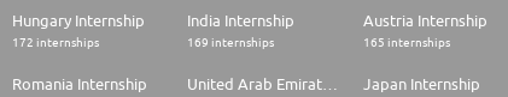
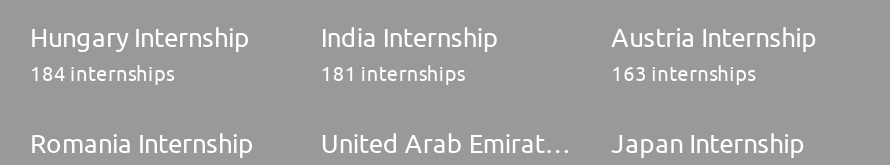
- 172 internships
+ 184 internships

- 169 internships
+ 181 internships

- 165 internships
+ 163 internships
